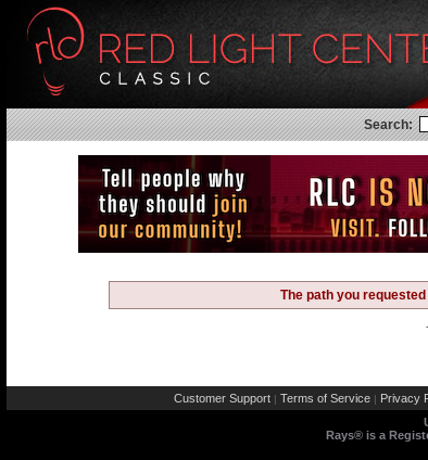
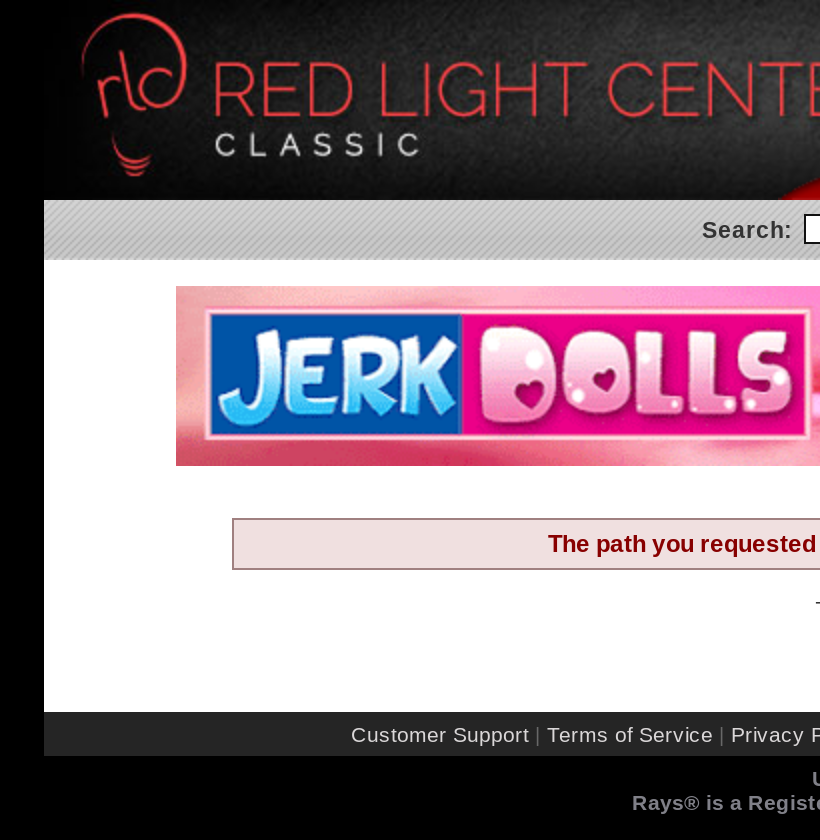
- [image]
+ [image]
